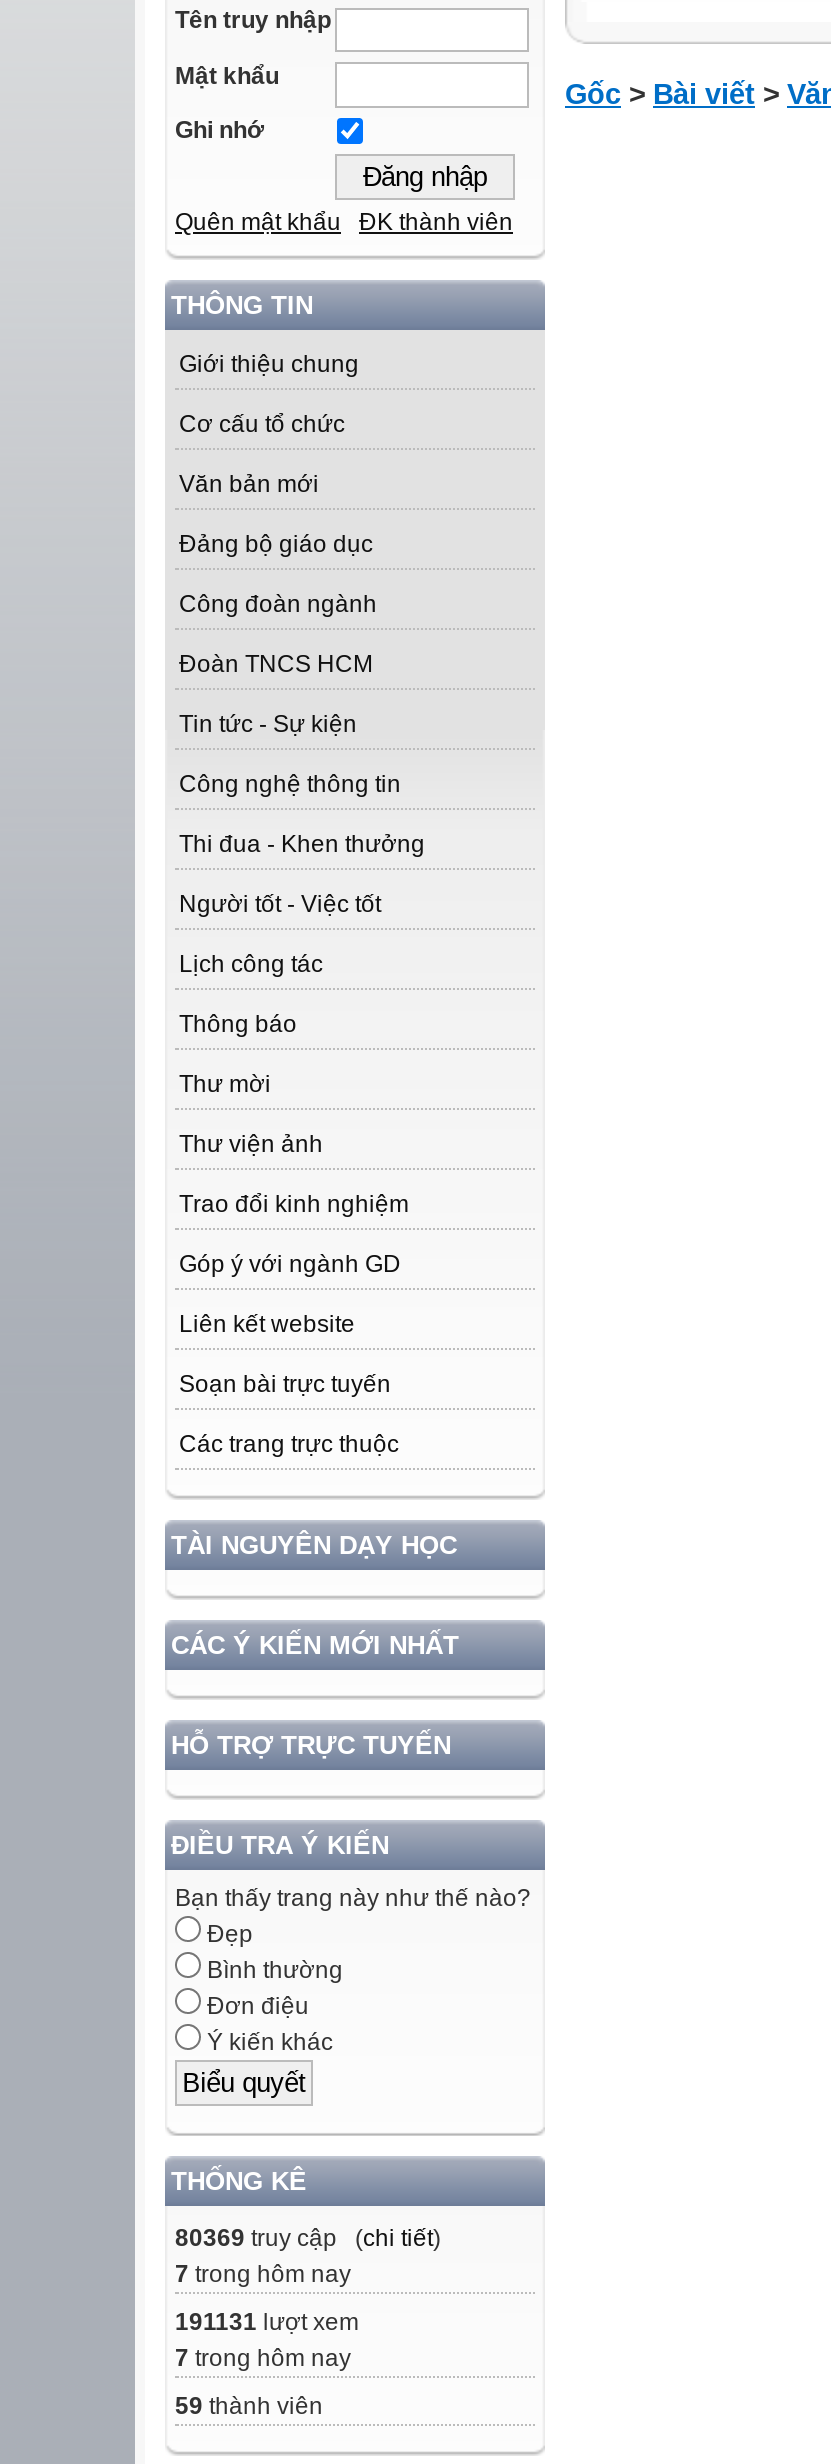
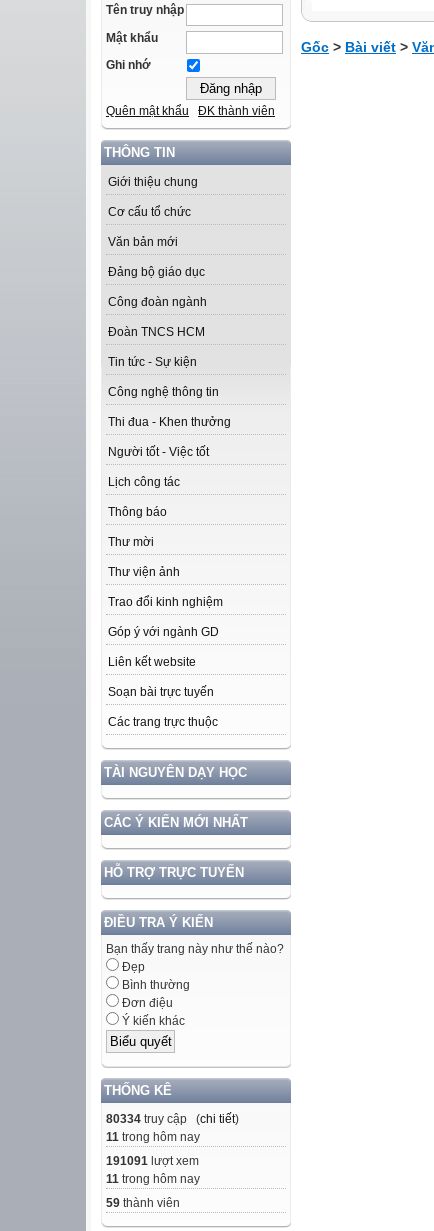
- 80369 truy cập (chi tiết)
+ 80334 truy cập (chi tiết)

- 7 trong hôm nay
+ 11 trong hôm nay

- 191131 lượt xem
+ 191091 lượt xem

- 7 trong hôm nay
+ 11 trong hôm nay
